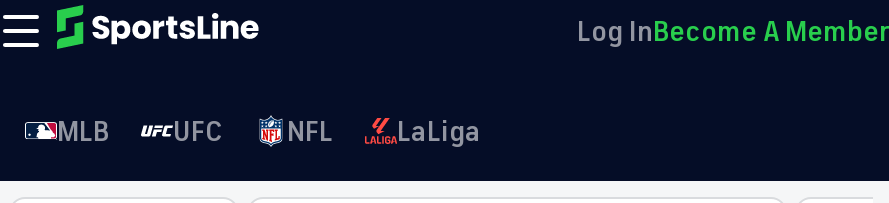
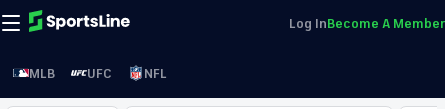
- LaLiga
